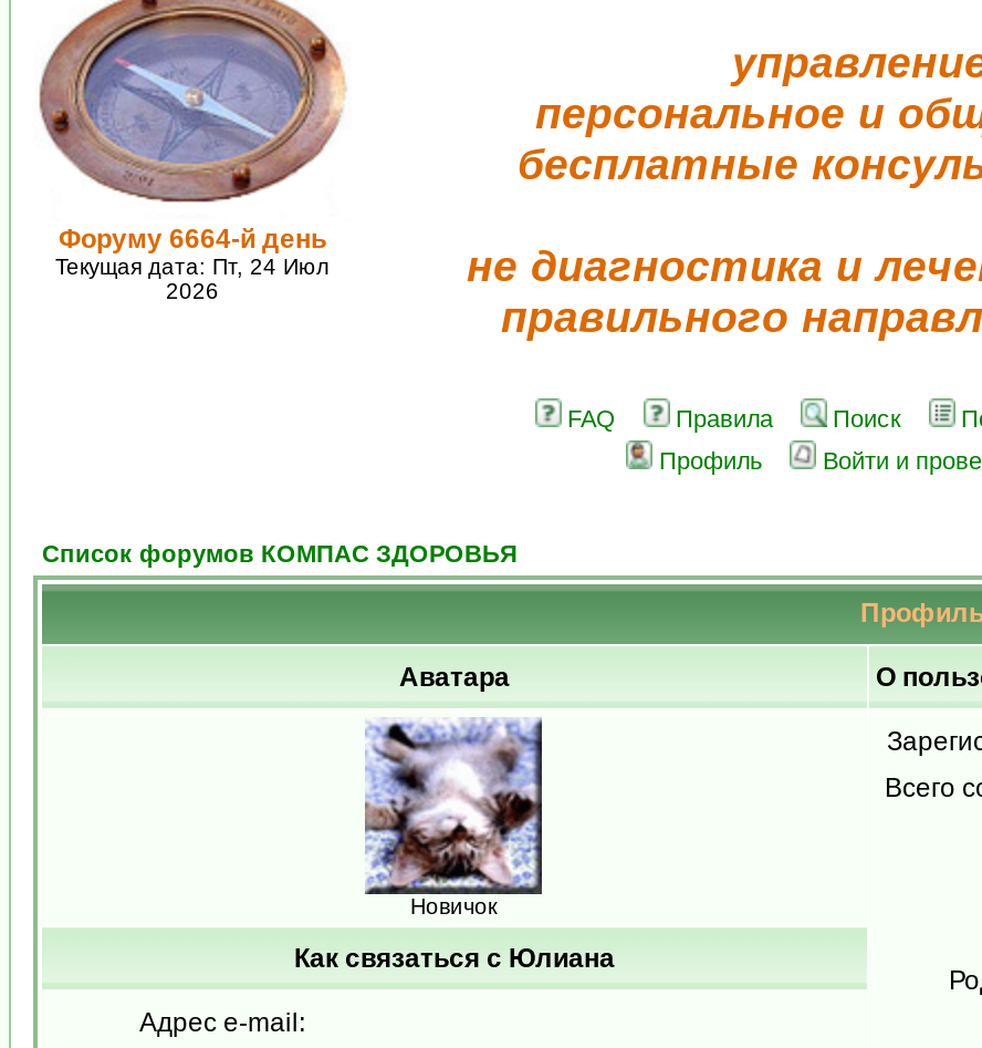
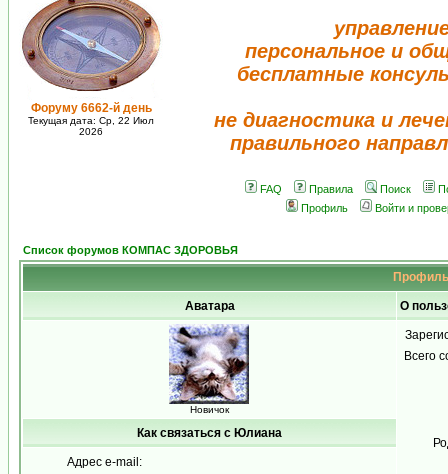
- Форуму 6664-й день
+ Форуму 6662-й день

- Текущая дата: Пт, 24 Июл
+ Текущая дата: Ср, 22 Июл
